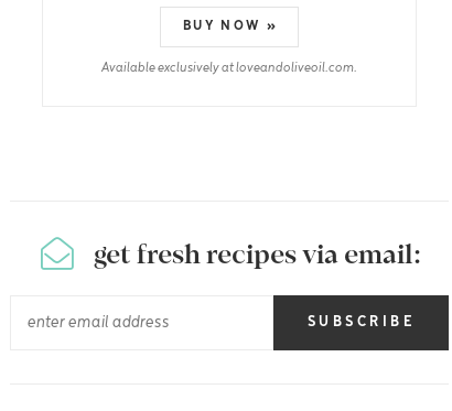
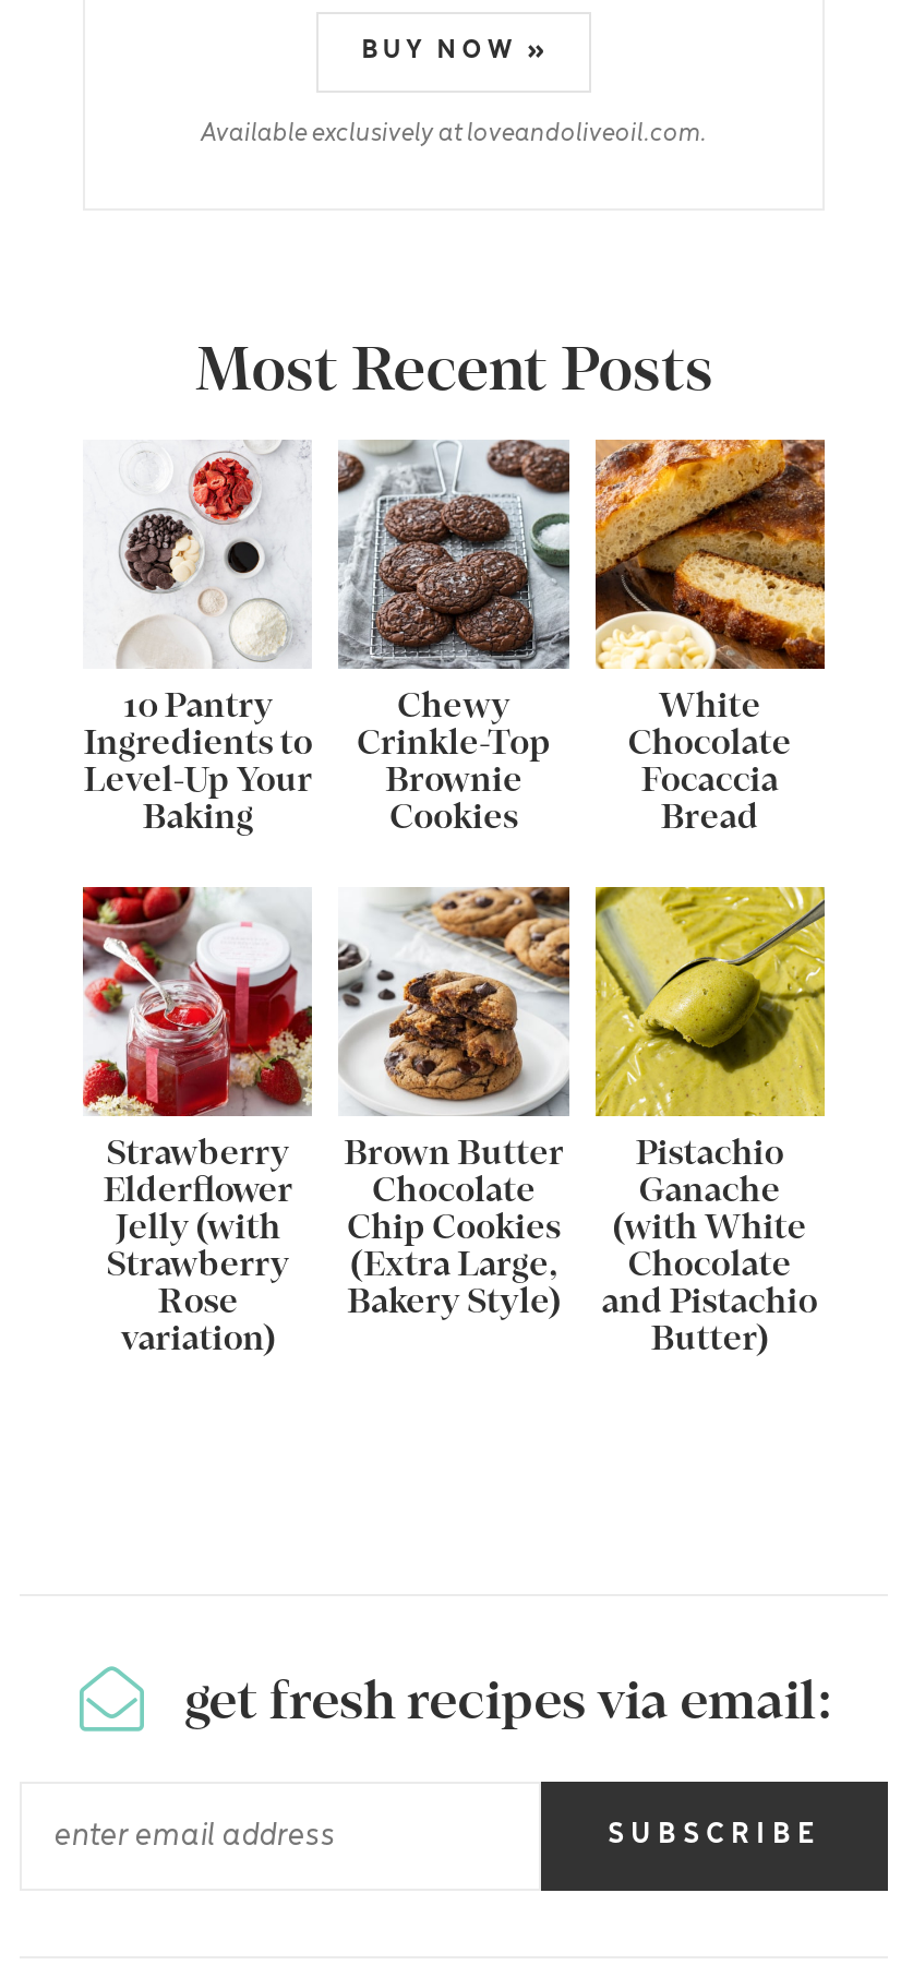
+ [image]
+ Strawberry
+ Elderflower
+ Jelly (with
+ Strawberry
+ Rose
+ variation)

+ [image]
+ 10 Pantry
+ Ingredients to
+ Level-Up Your
+ Baking

+ Most Recent Posts

+ [image]
+ Chewy
+ Crinkle-Top
+ Brownie
+ Cookies

+ [image]
+ Brown Butter
+ Chocolate
+ Chip Cookies
+ (Extra Large,
+ Bakery Style)

+ [image]
+ White
+ Chocolate
+ Focaccia
+ Bread

+ [image]
+ Pistachio
+ Ganache
+ (with White
+ Chocolate
+ and Pistachio
+ Butter)
